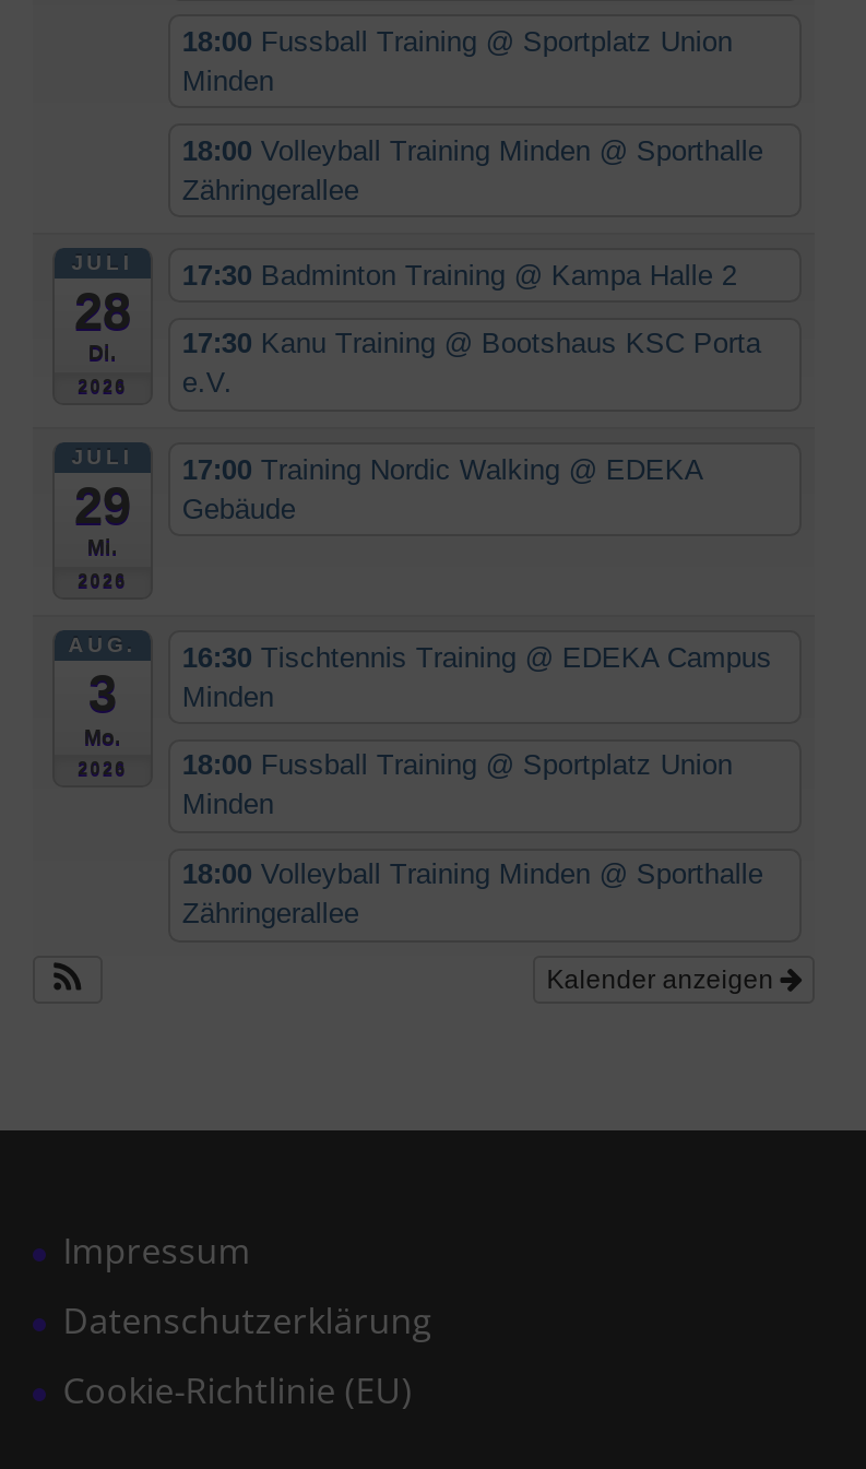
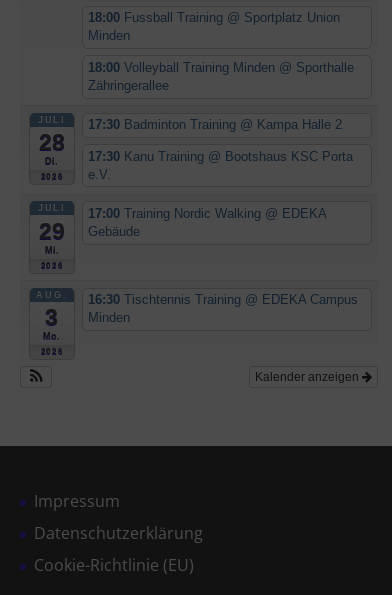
- 18:00 Fussball Training @ Sportplatz Union
- Minden
- 18:00 Volleyball Training Minden @ Sporthalle
- Zähringerallee
